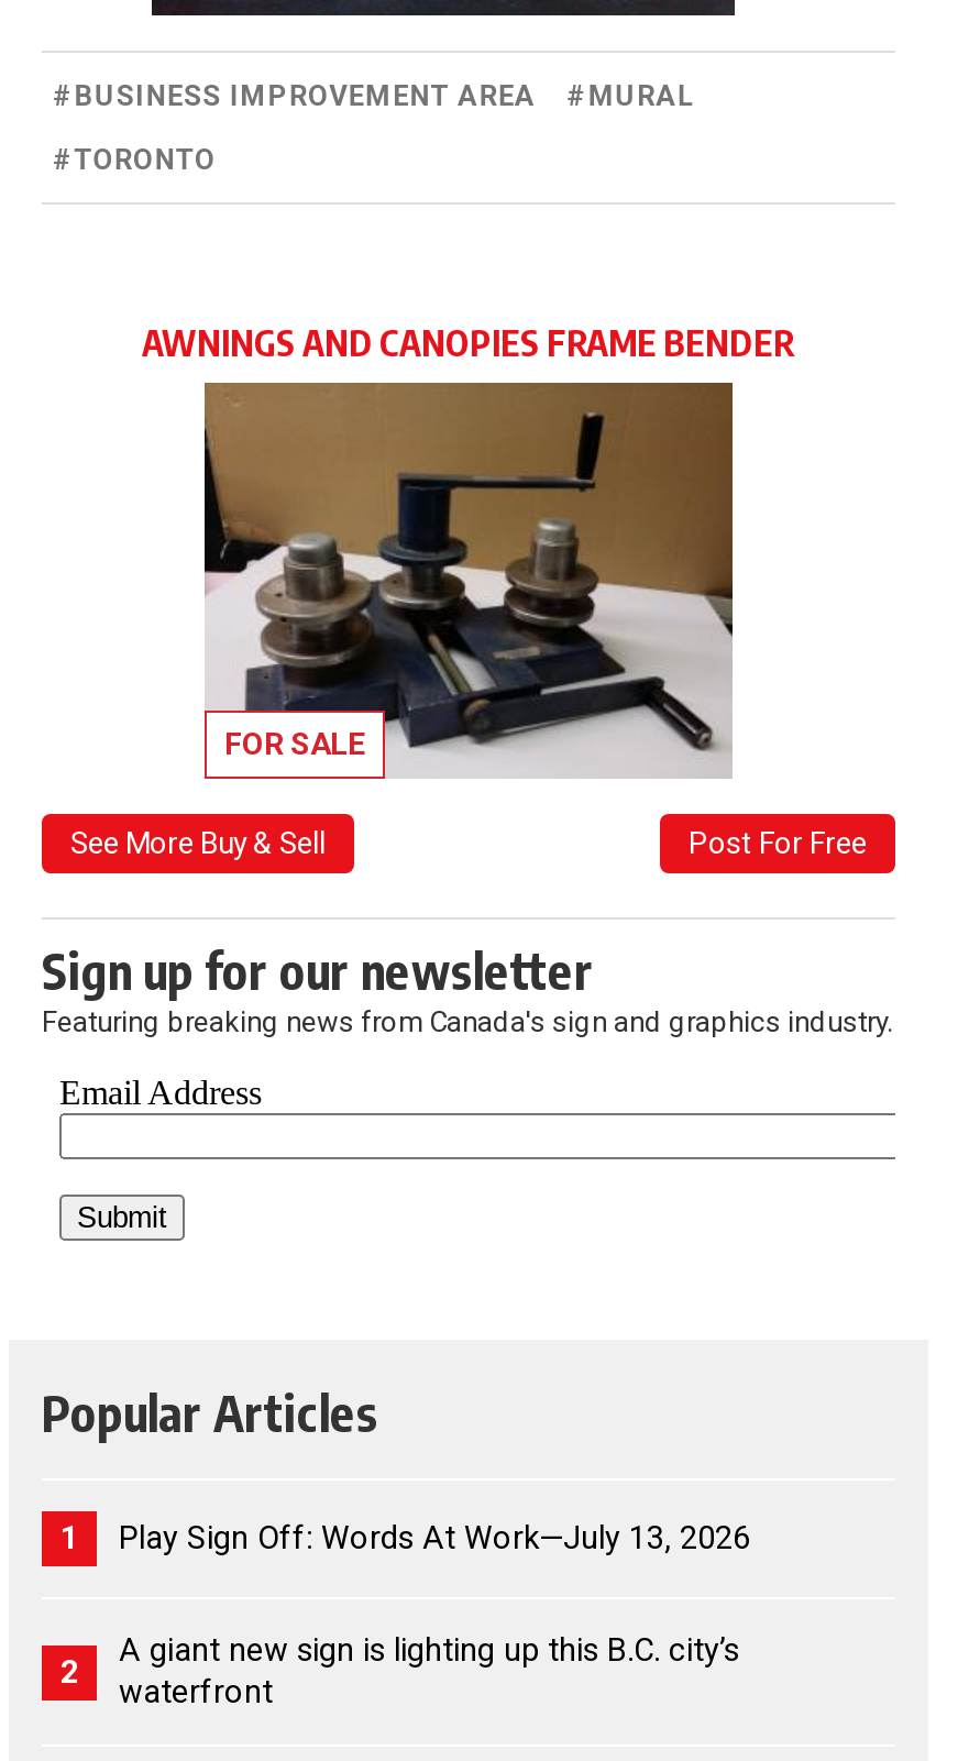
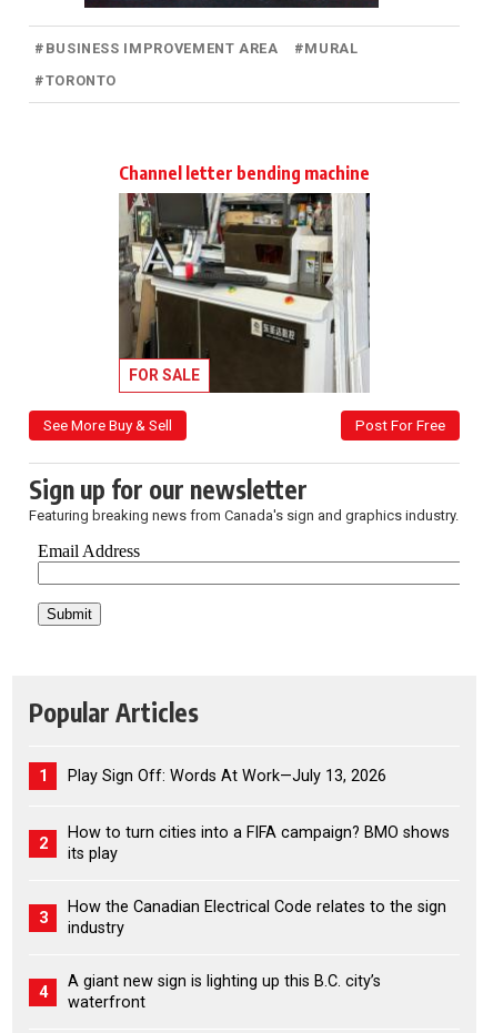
- AWNINGS AND CANOPIES FRAME BENDER
+ Channel letter bending machine

- [image]
+ [image]

+ How to turn cities into a FIFA campaign? BMO shows
+ its play
+ 3

+ How the Canadian Electrical Code relates to the sign
+ industry
+ 4
